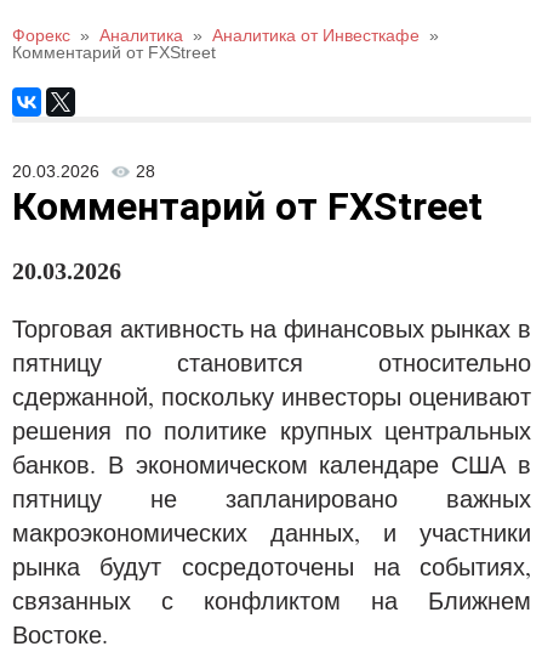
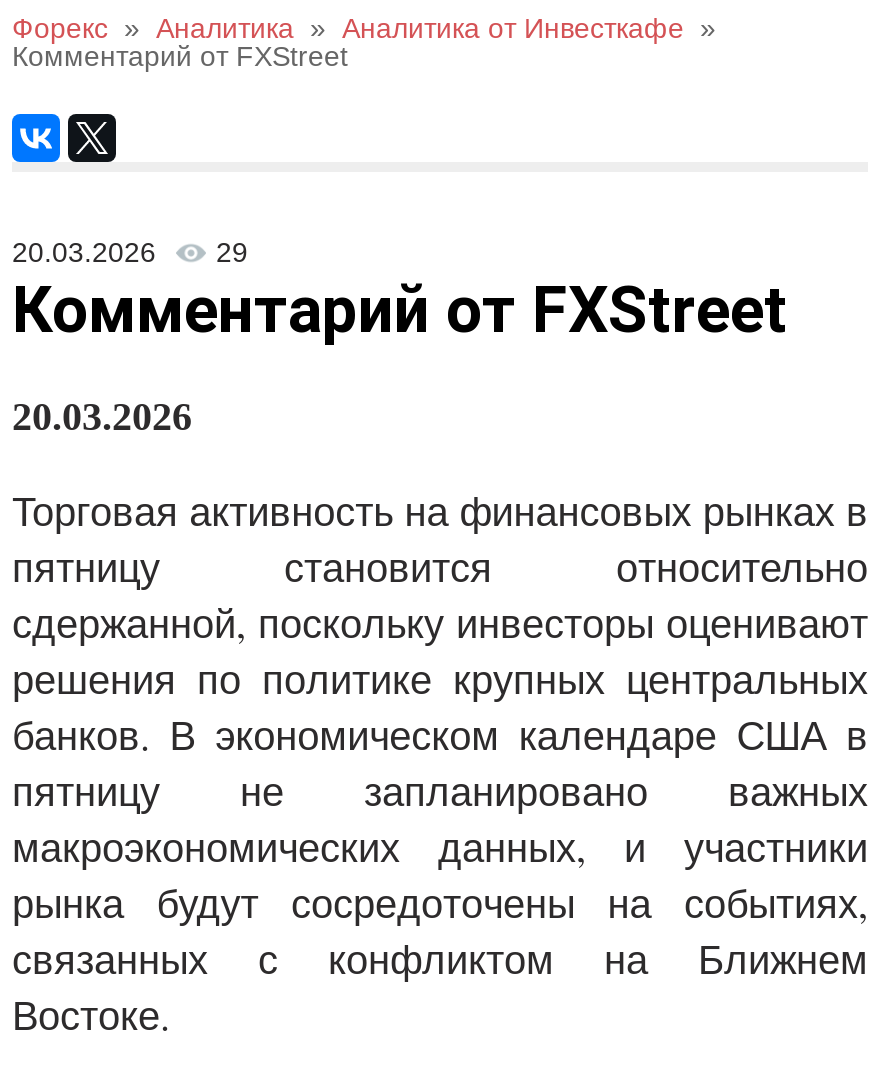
- 20.03.2026 28
+ 20.03.2026 29
